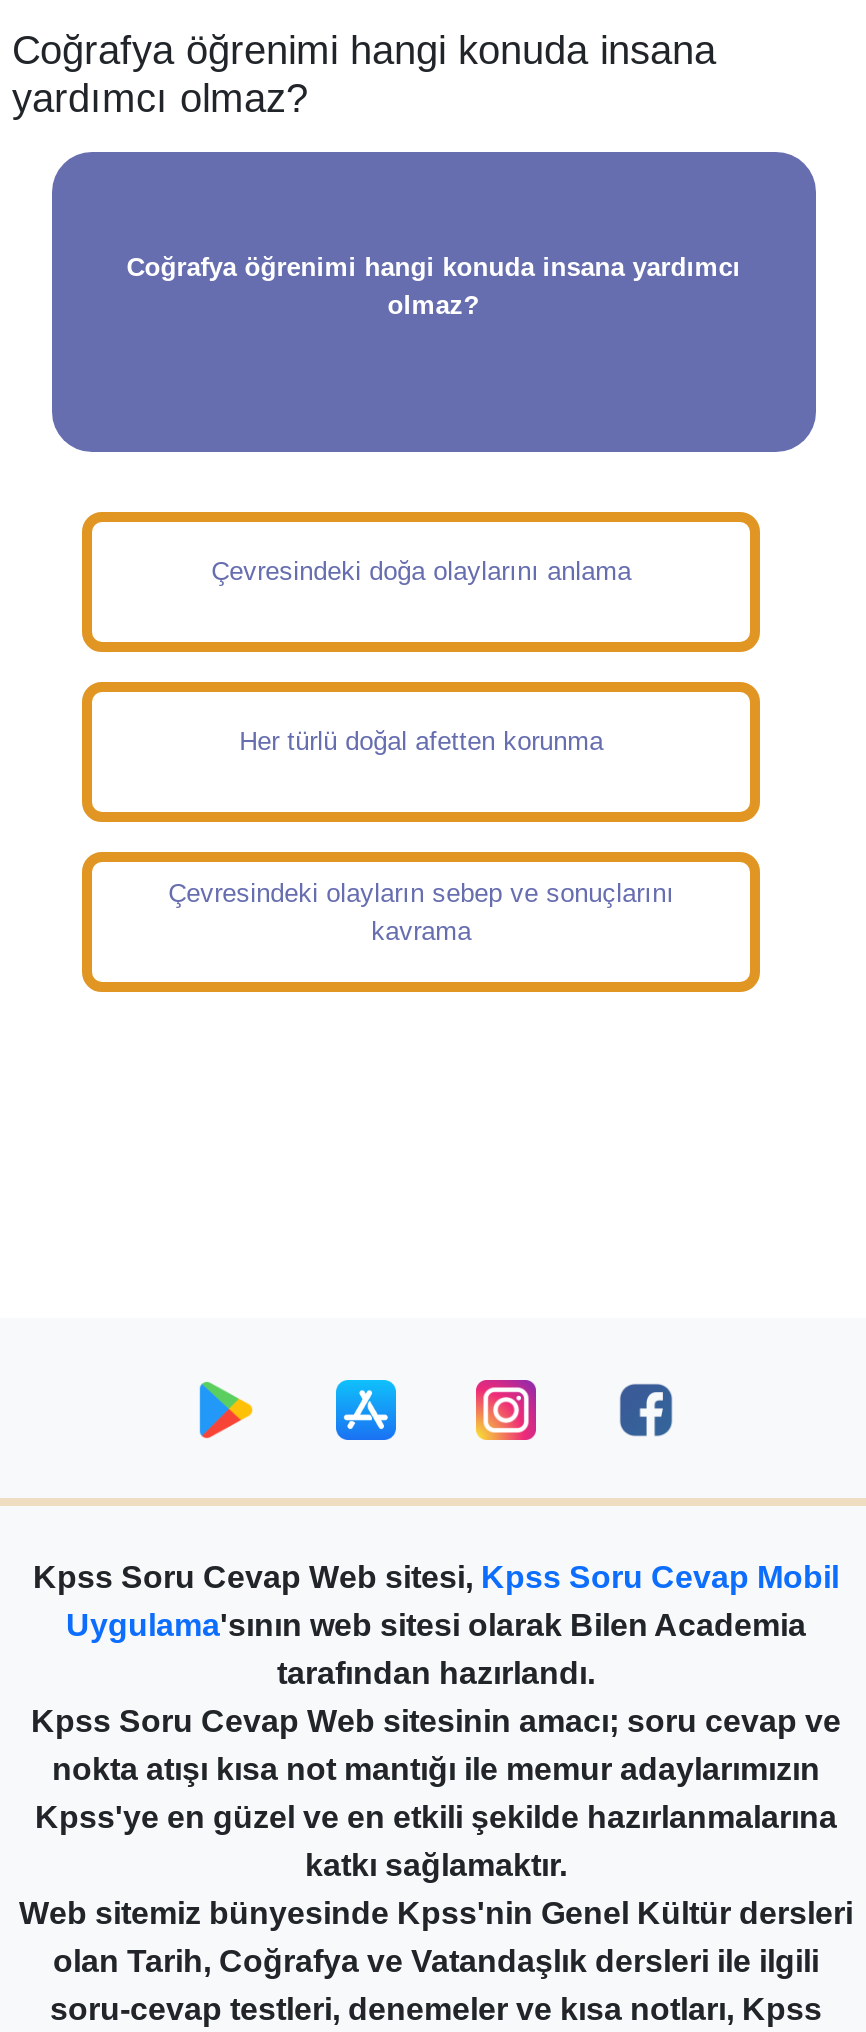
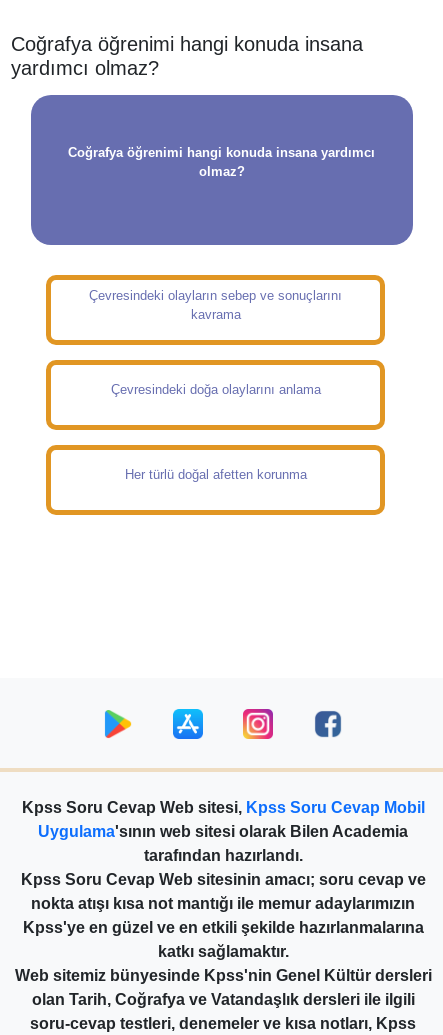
moved down: Çevresindeki doğa olaylarını anlama

moved down: Her türlü doğal afetten korunma

moved up: Çevresindeki olayların sebep ve sonuçlarını | kavrama
